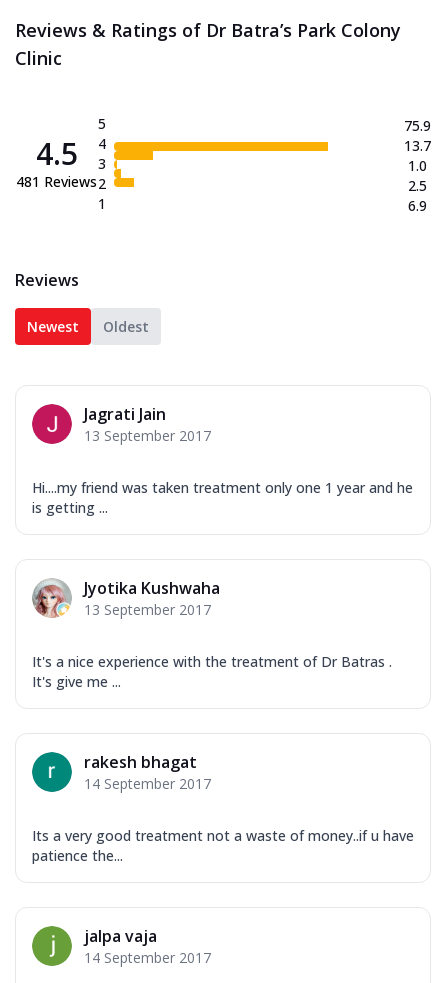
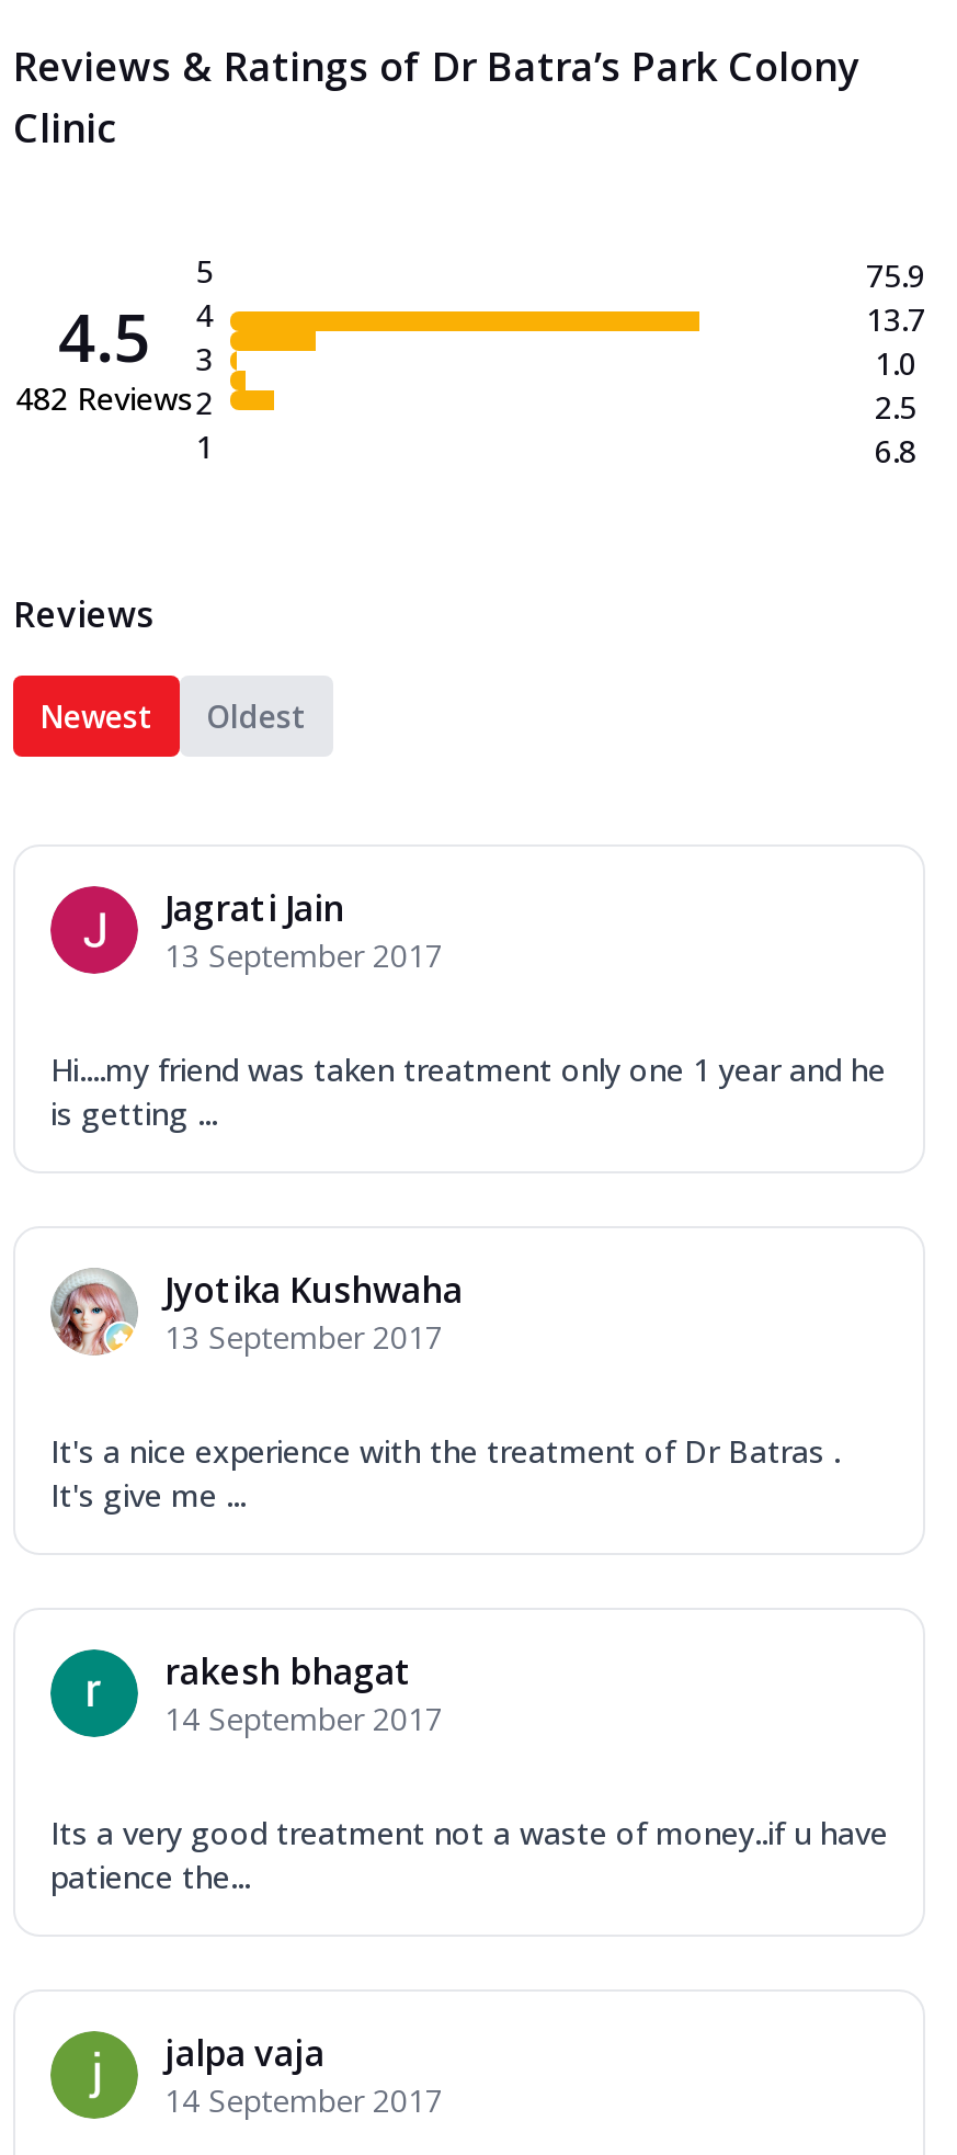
- 481 Reviews 2
+ 482 Reviews 2

- 6.9
+ 6.8
